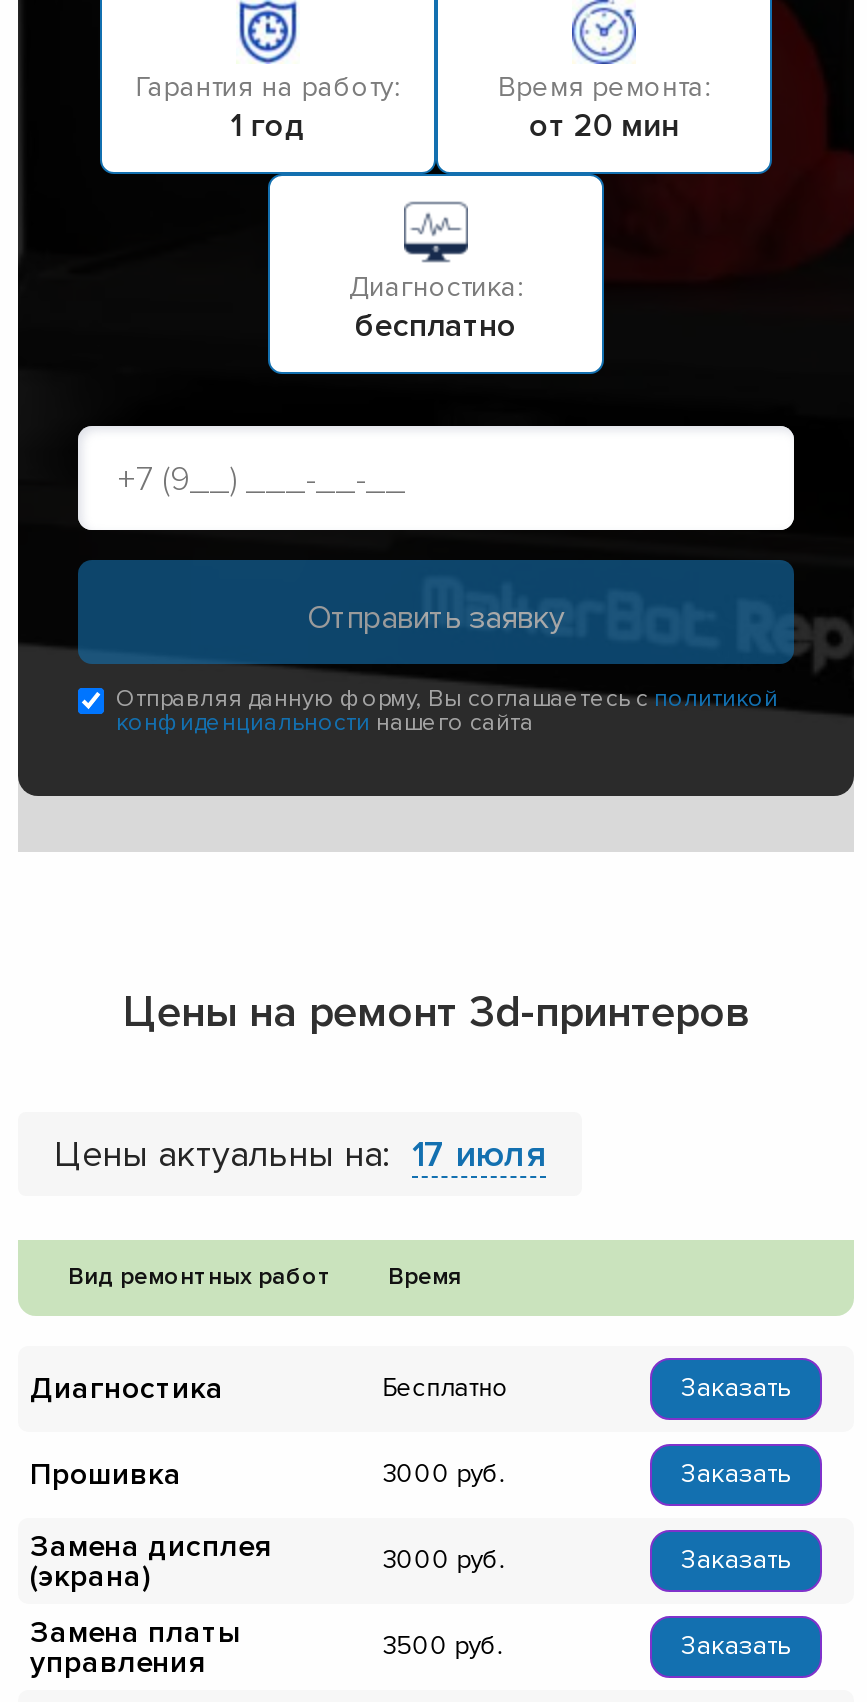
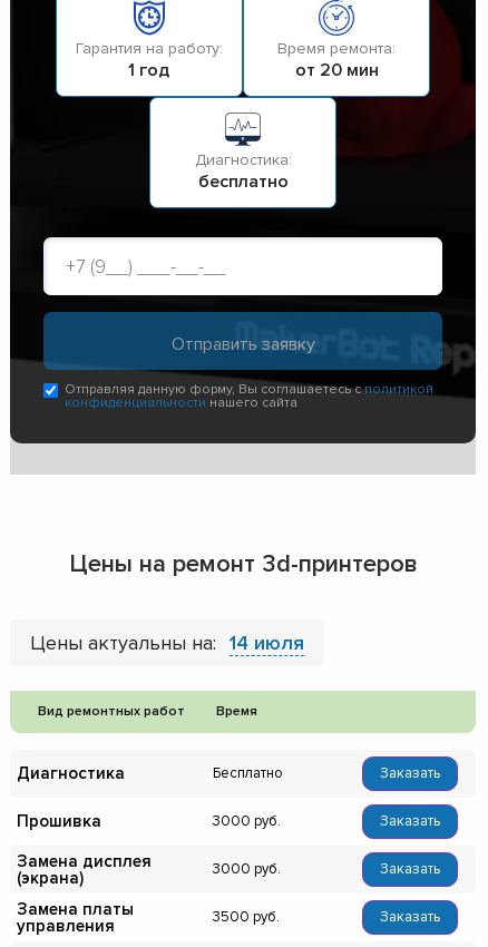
- Цены актуальны на: 17 июля
+ Цены актуальны на: 14 июля
